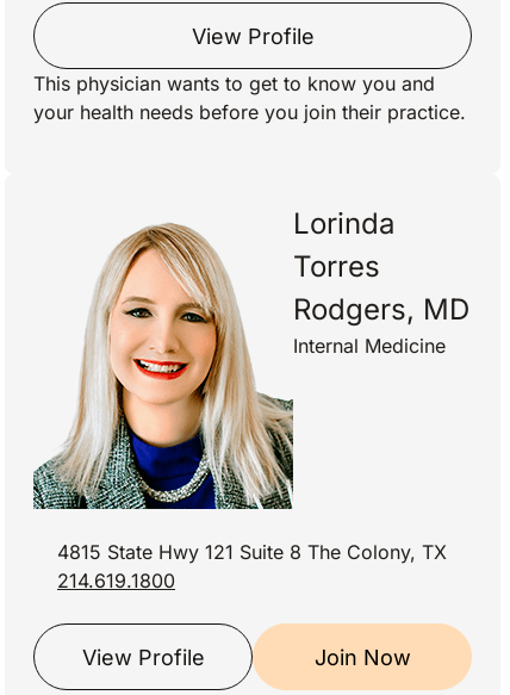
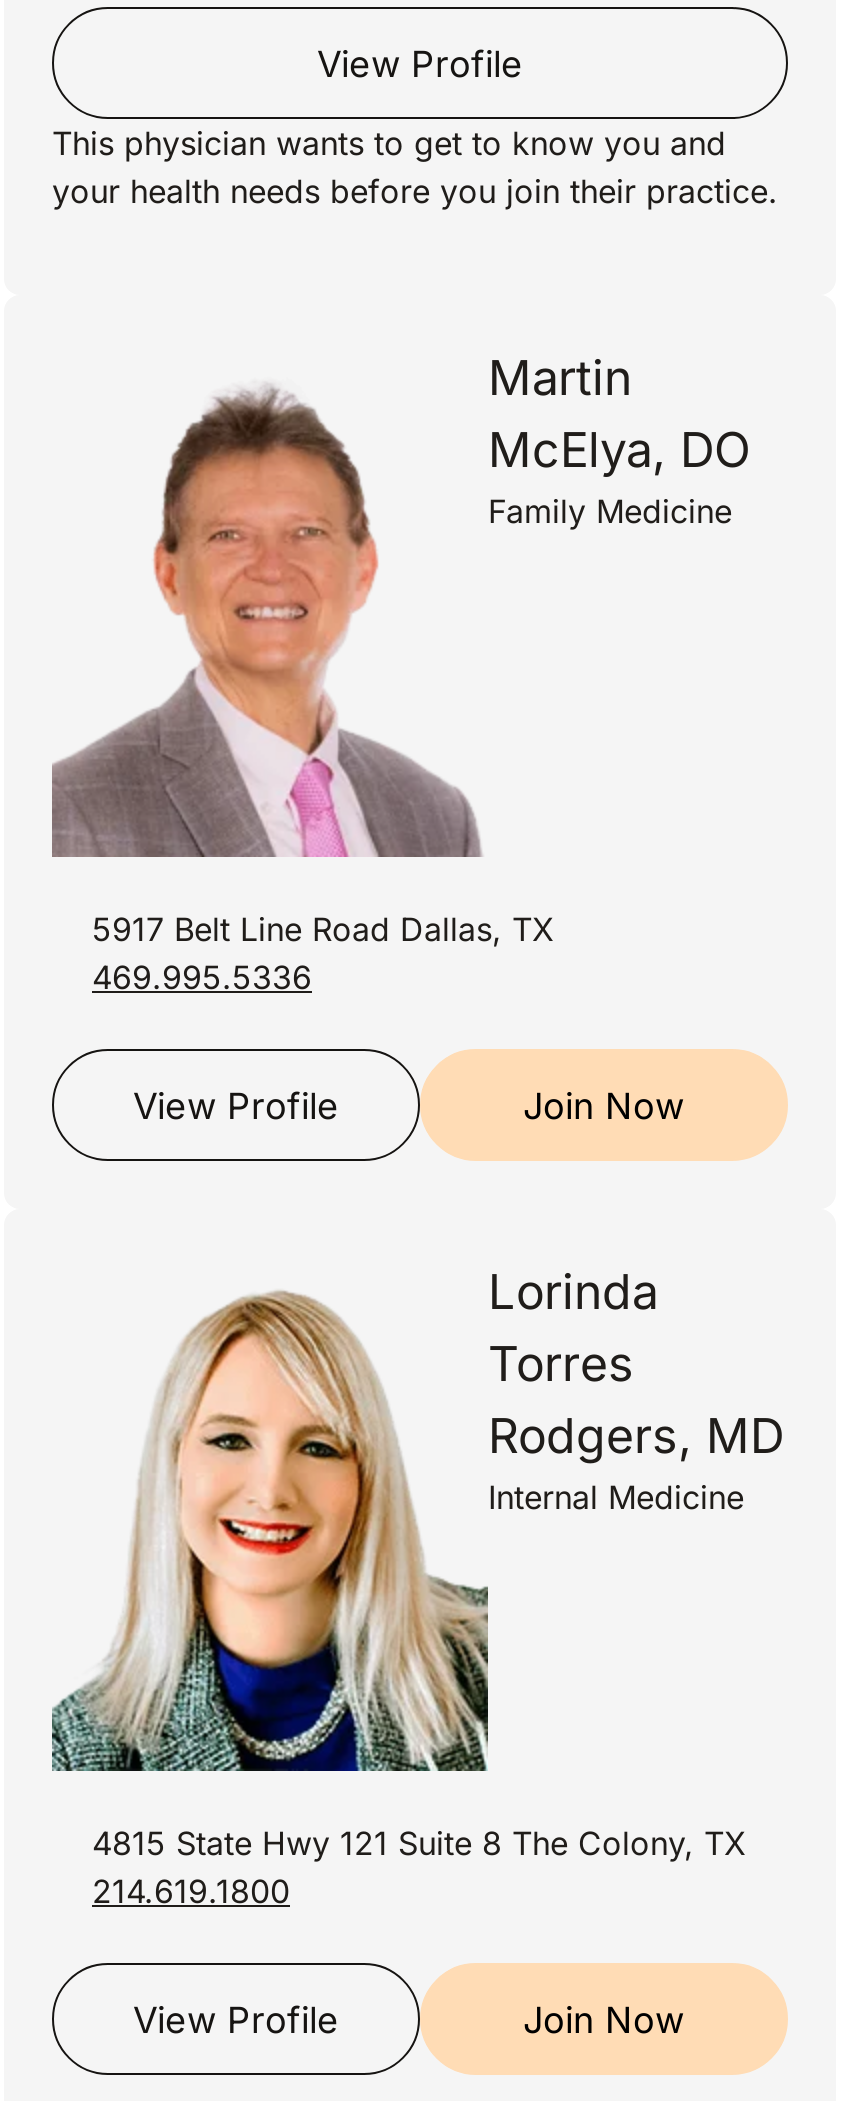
+ [image]
+ Martin
+ McElya, DO
+ Family Medicine

+ 5917 Belt Line Road Dallas, TX
+ 469.995.5336
+ View Profile
+ Join Now
